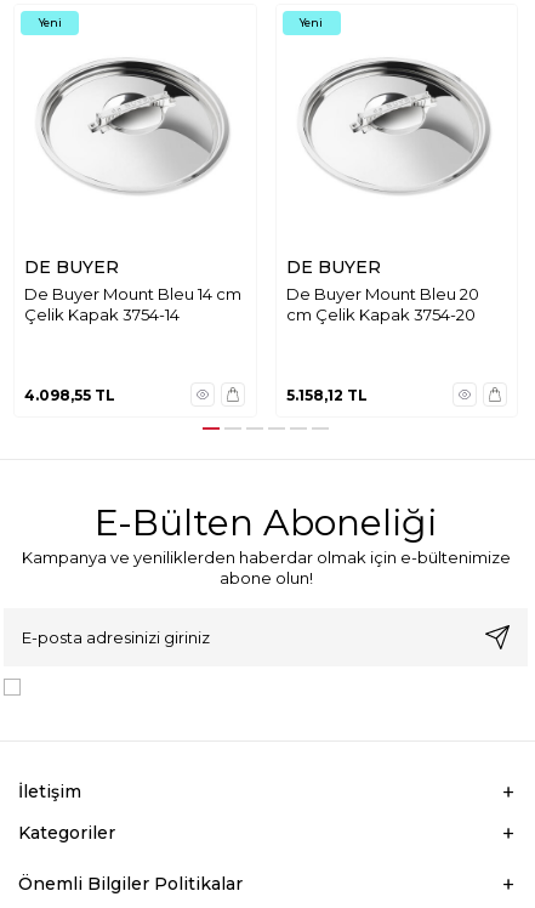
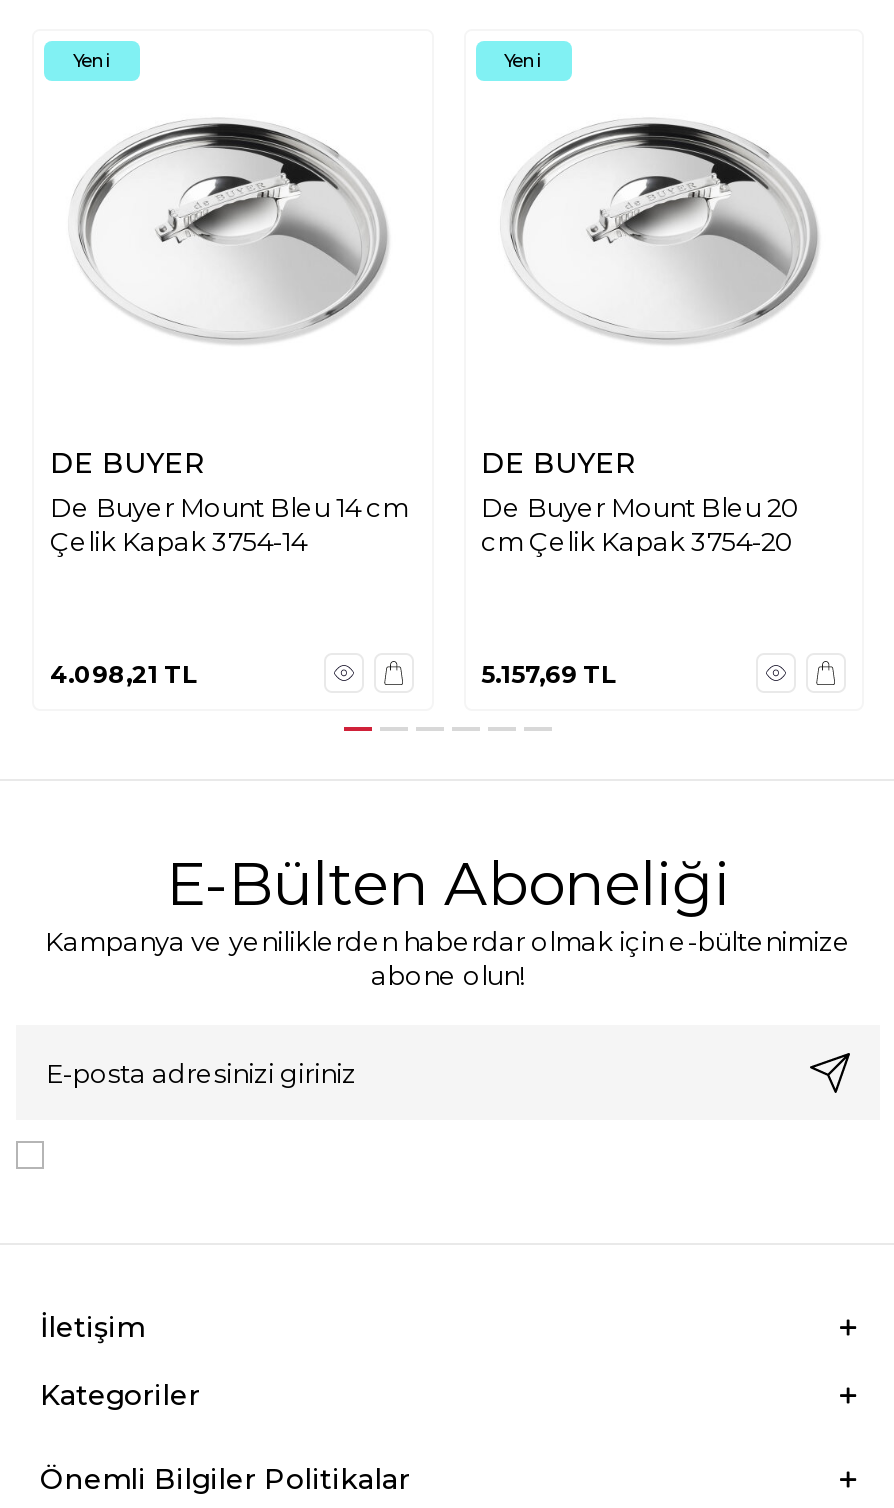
- 4.098,55 TL
+ 4.098,21 TL

- 5.158,12 TL
+ 5.157,69 TL
